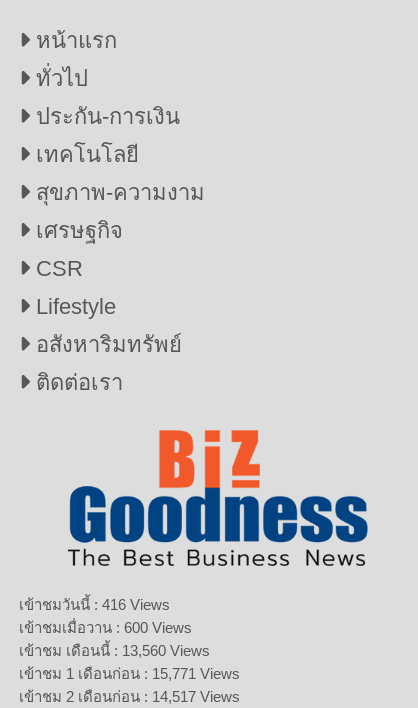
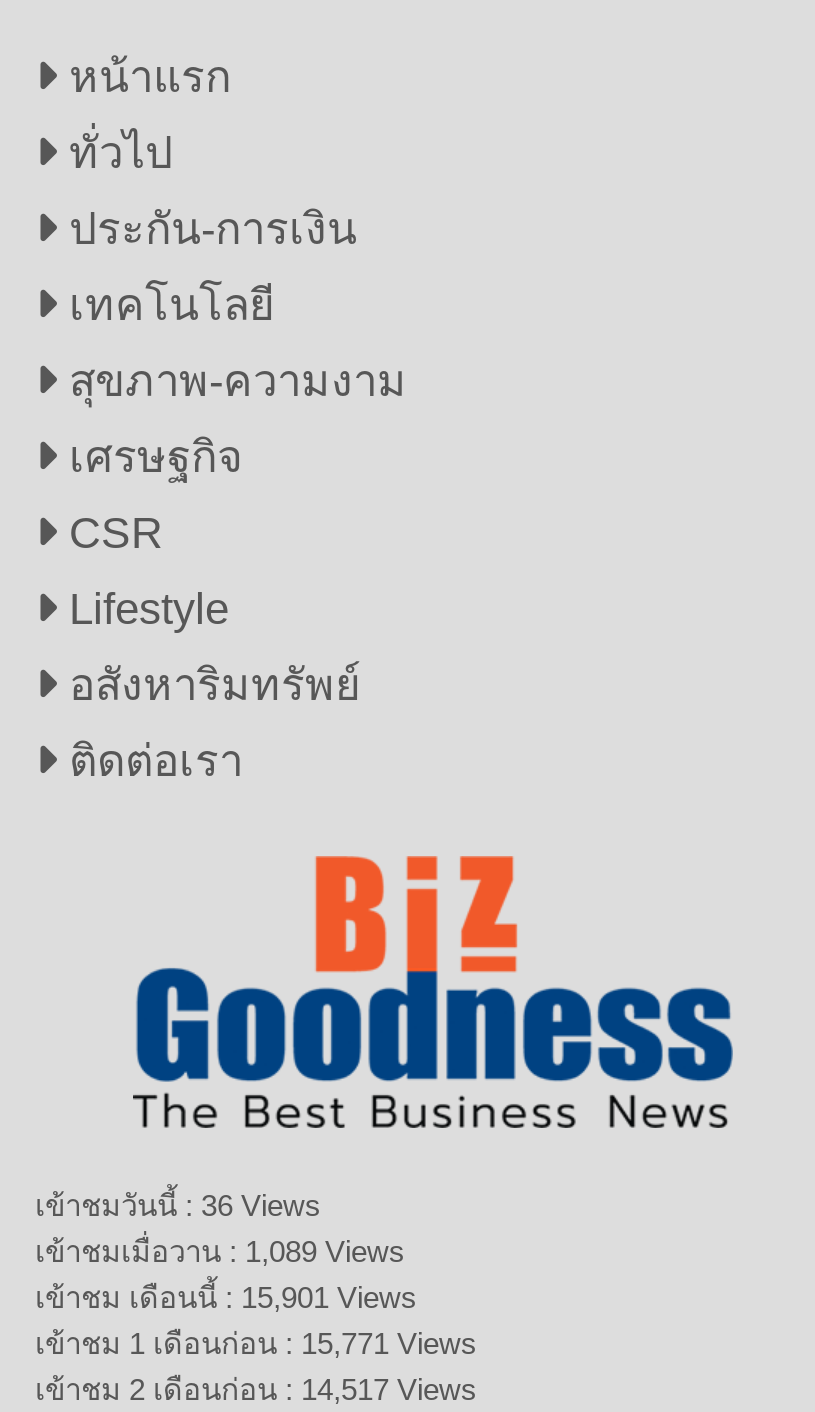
- เข้าชมวันนี้ : 416 Views
+ เข้าชมวันนี้ : 36 Views

- เข้าชมเมื่อวาน : 600 Views
+ เข้าชมเมื่อวาน : 1,089 Views

- เข้าชม เดือนนี้ : 13,560 Views
+ เข้าชม เดือนนี้ : 15,901 Views
